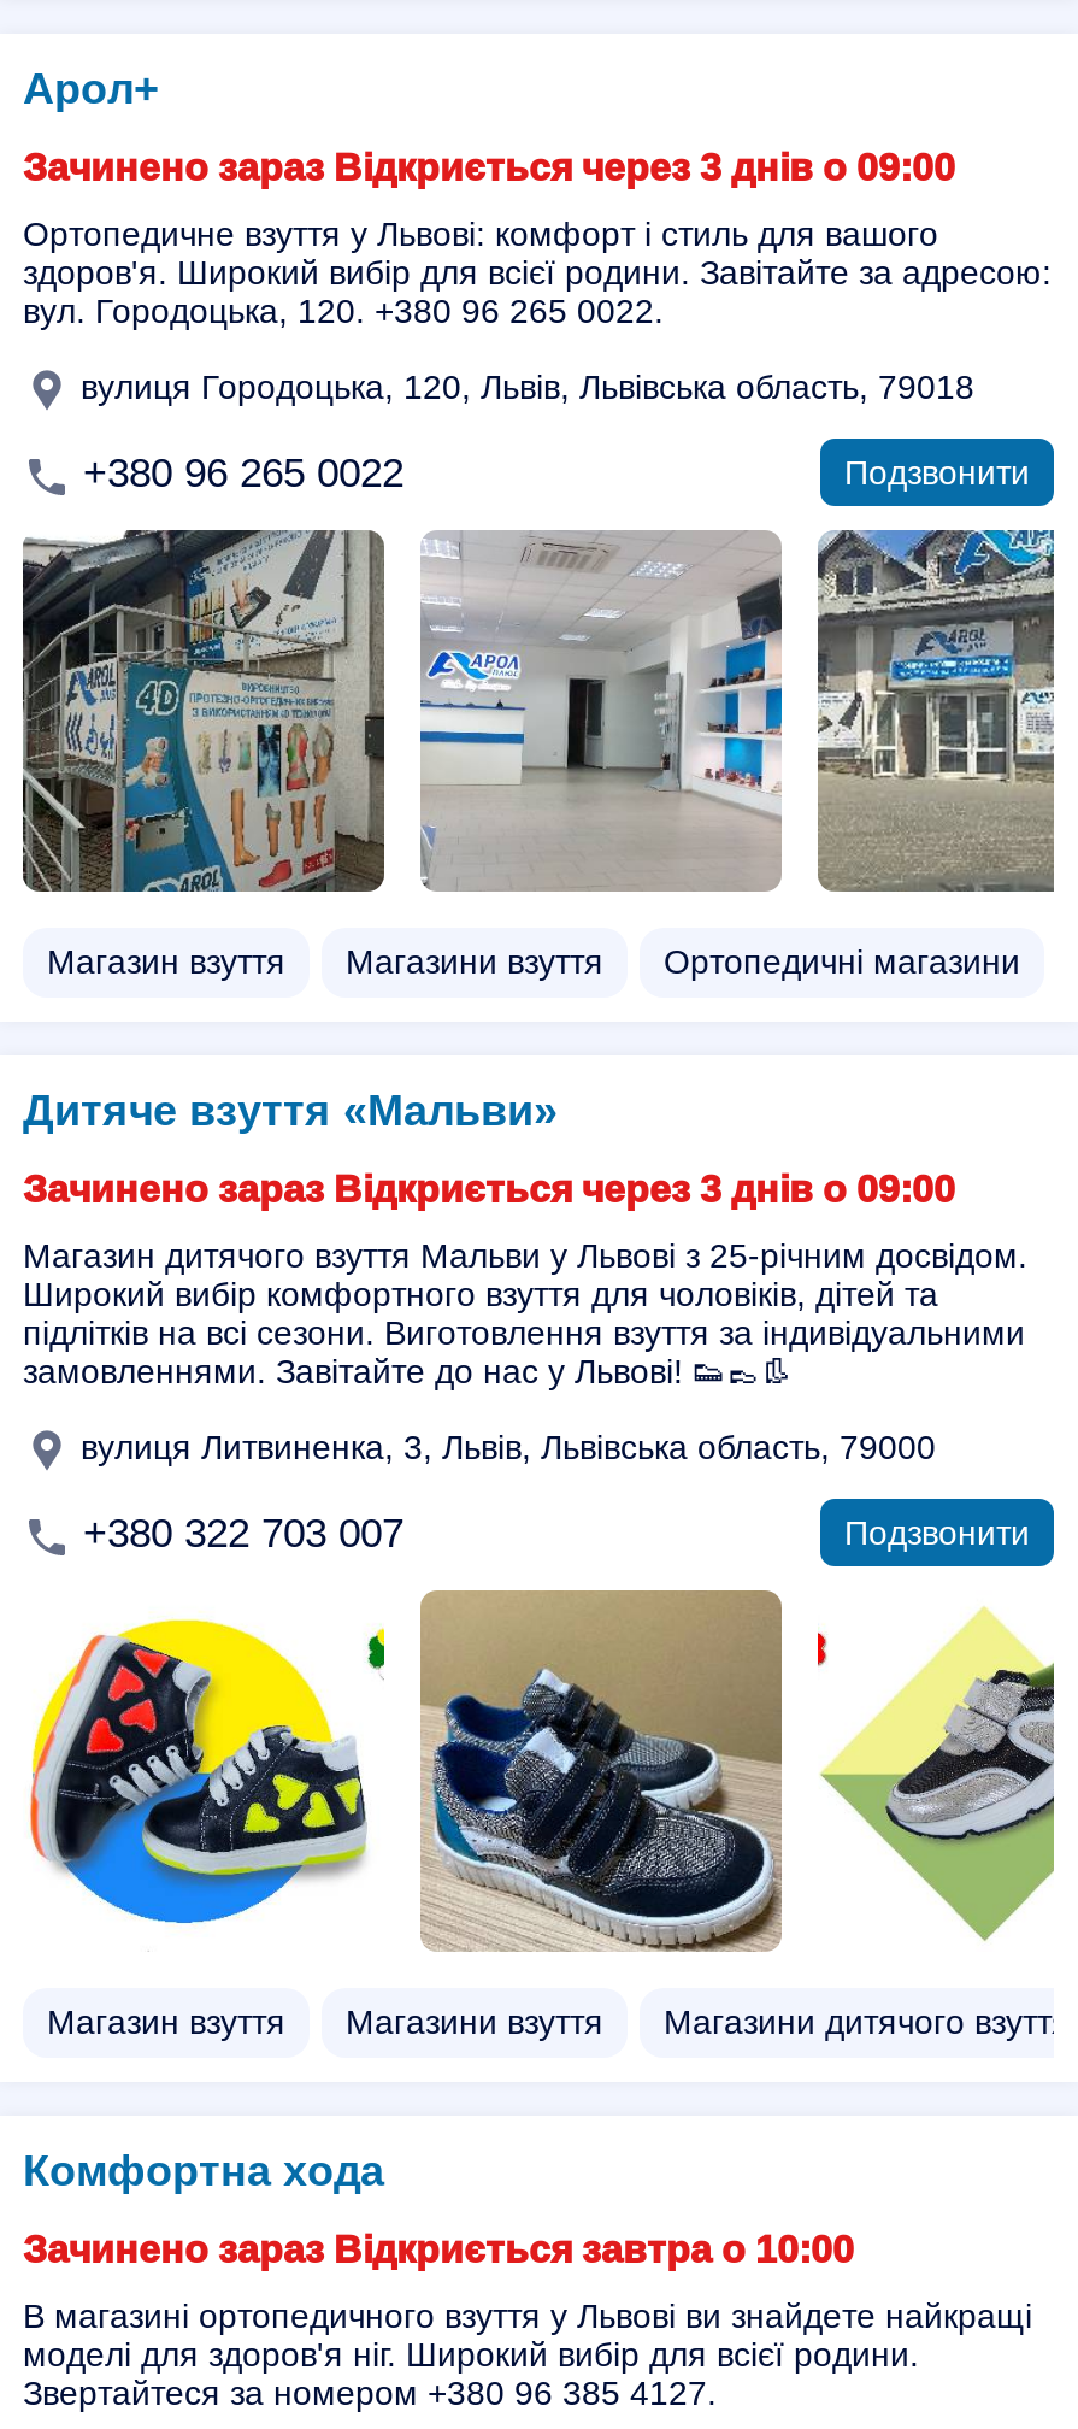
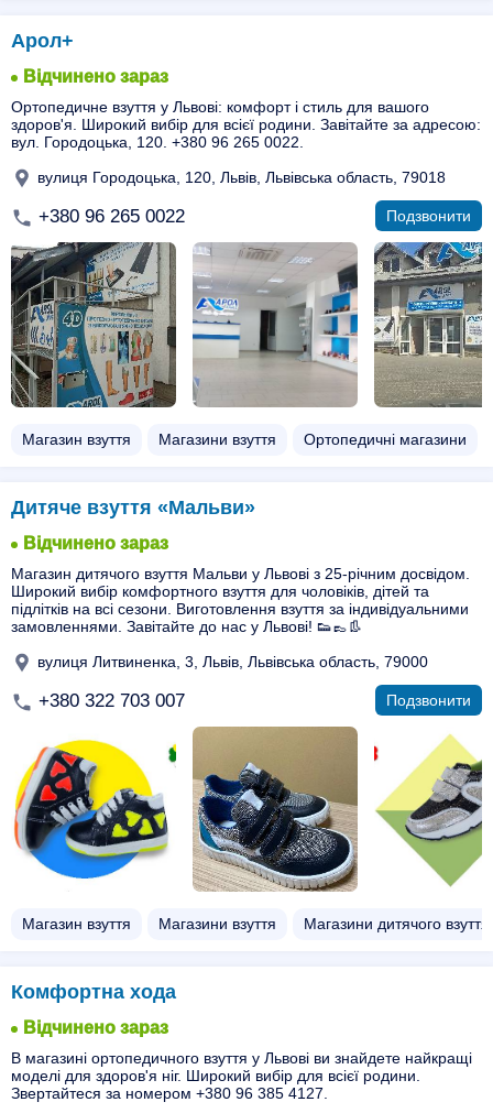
- Зачинено зараз Відкриється через 3 днів о 09:00
+ Відчинено зараз

- Зачинено зараз Відкриється через 3 днів о 09:00
+ Відчинено зараз

- Зачинено зараз Відкриється завтра о 10:00
+ Відчинено зараз
